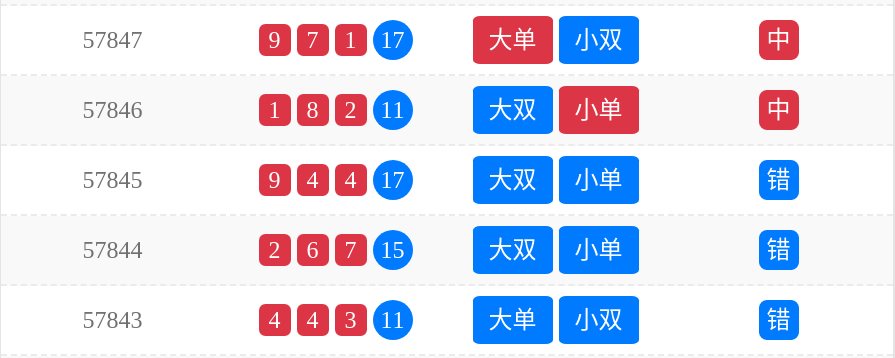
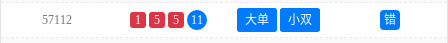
- 57847
- 9
- 7
+ 57112

- 17
- 大单
- 小双
- 中
- 57846
- 1
- 8
- 2
- 11
- 大双
- 小单
- 中
- 57845
- 9
- 4
- 4
- 17
- 大双
- 小单
- 错
- 57844
- 2
- 6
- 7
- 15
- 大双
- 小单
- 错
- 57843
- 4
- 4
- 3
+ 5
+ 5
